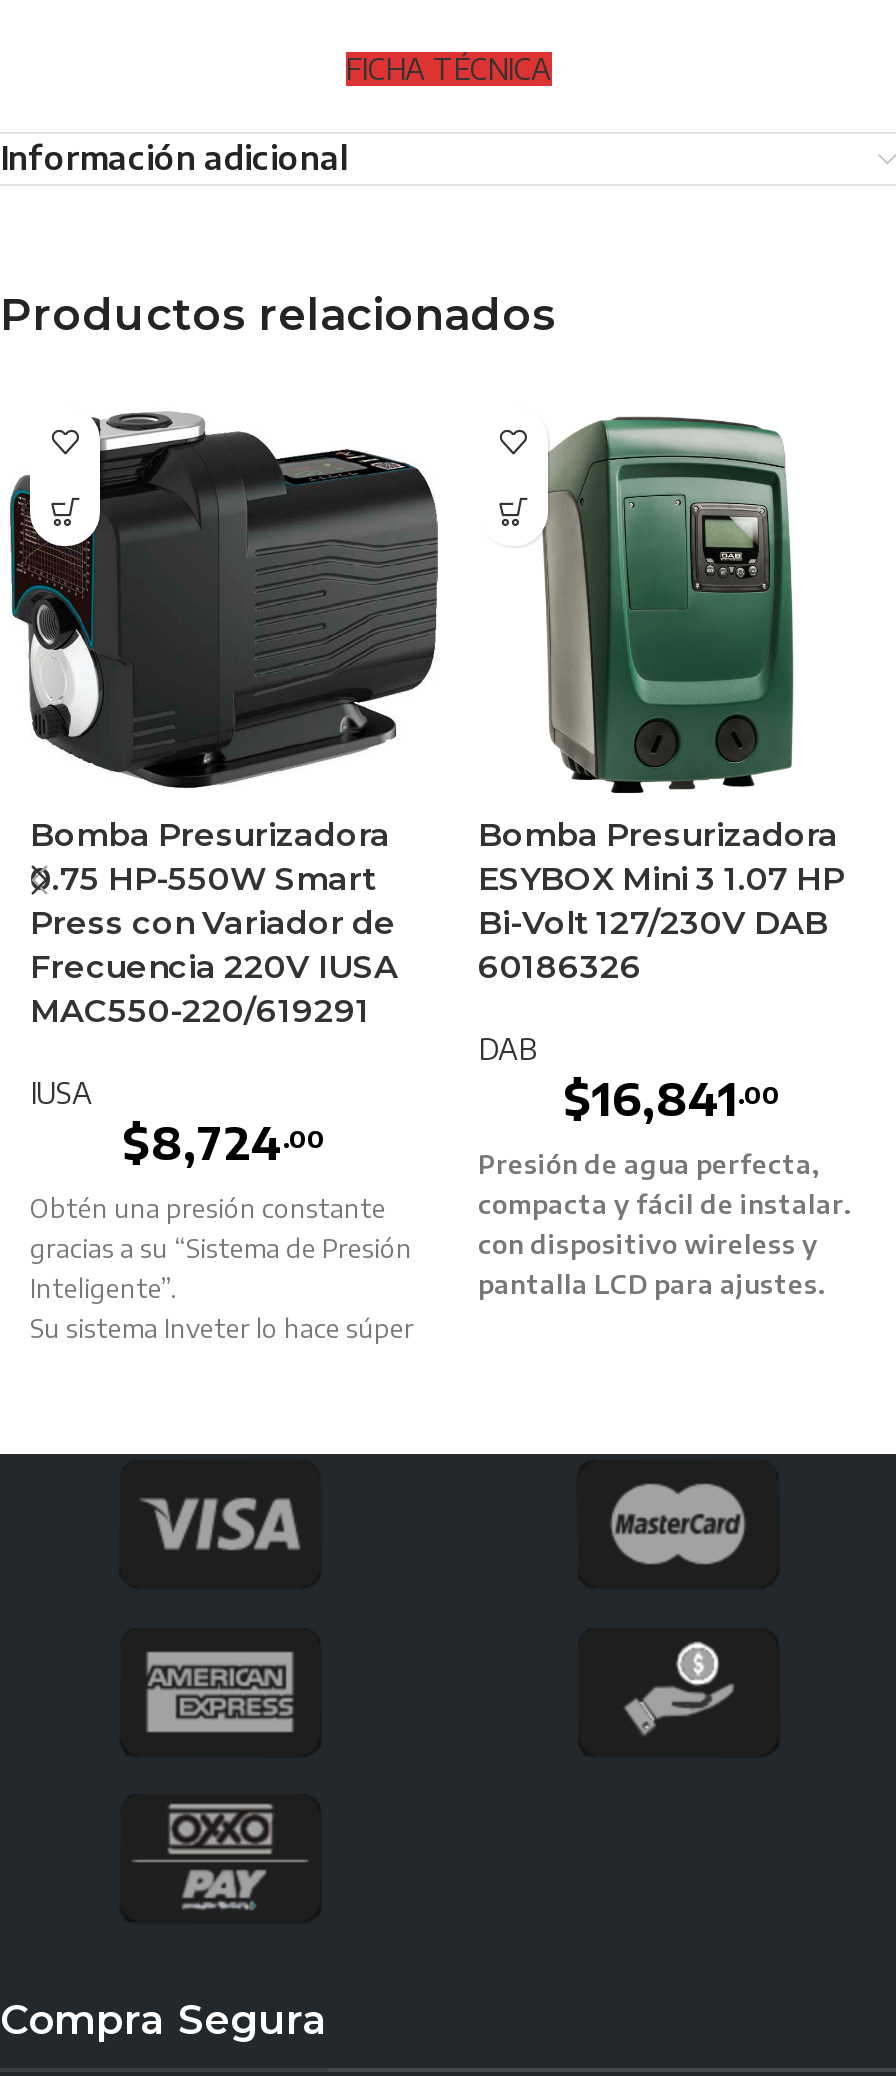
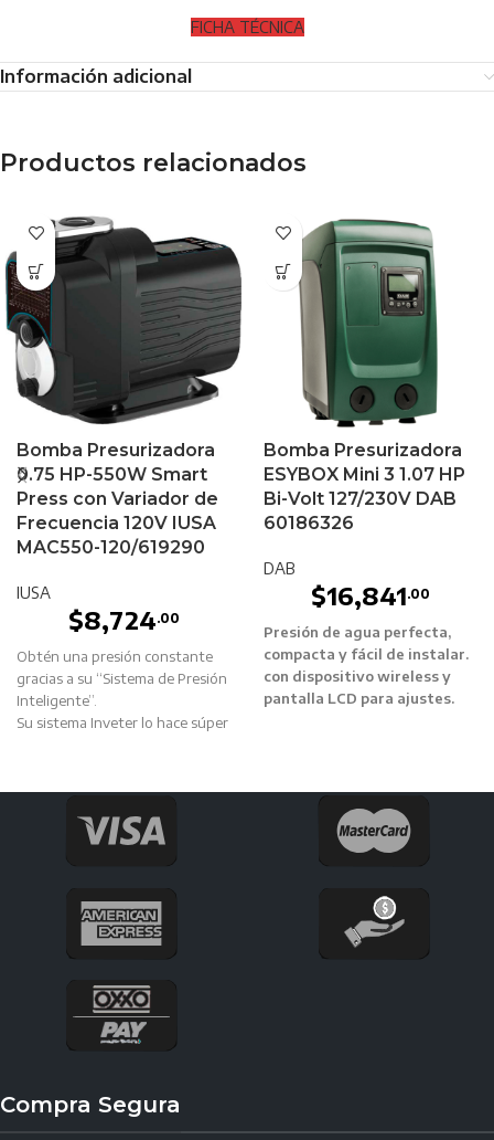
- Frecuencia 220V IUSA
- MAC550-220/619291
+ Frecuencia 120V IUSA
+ MAC550-120/619290
